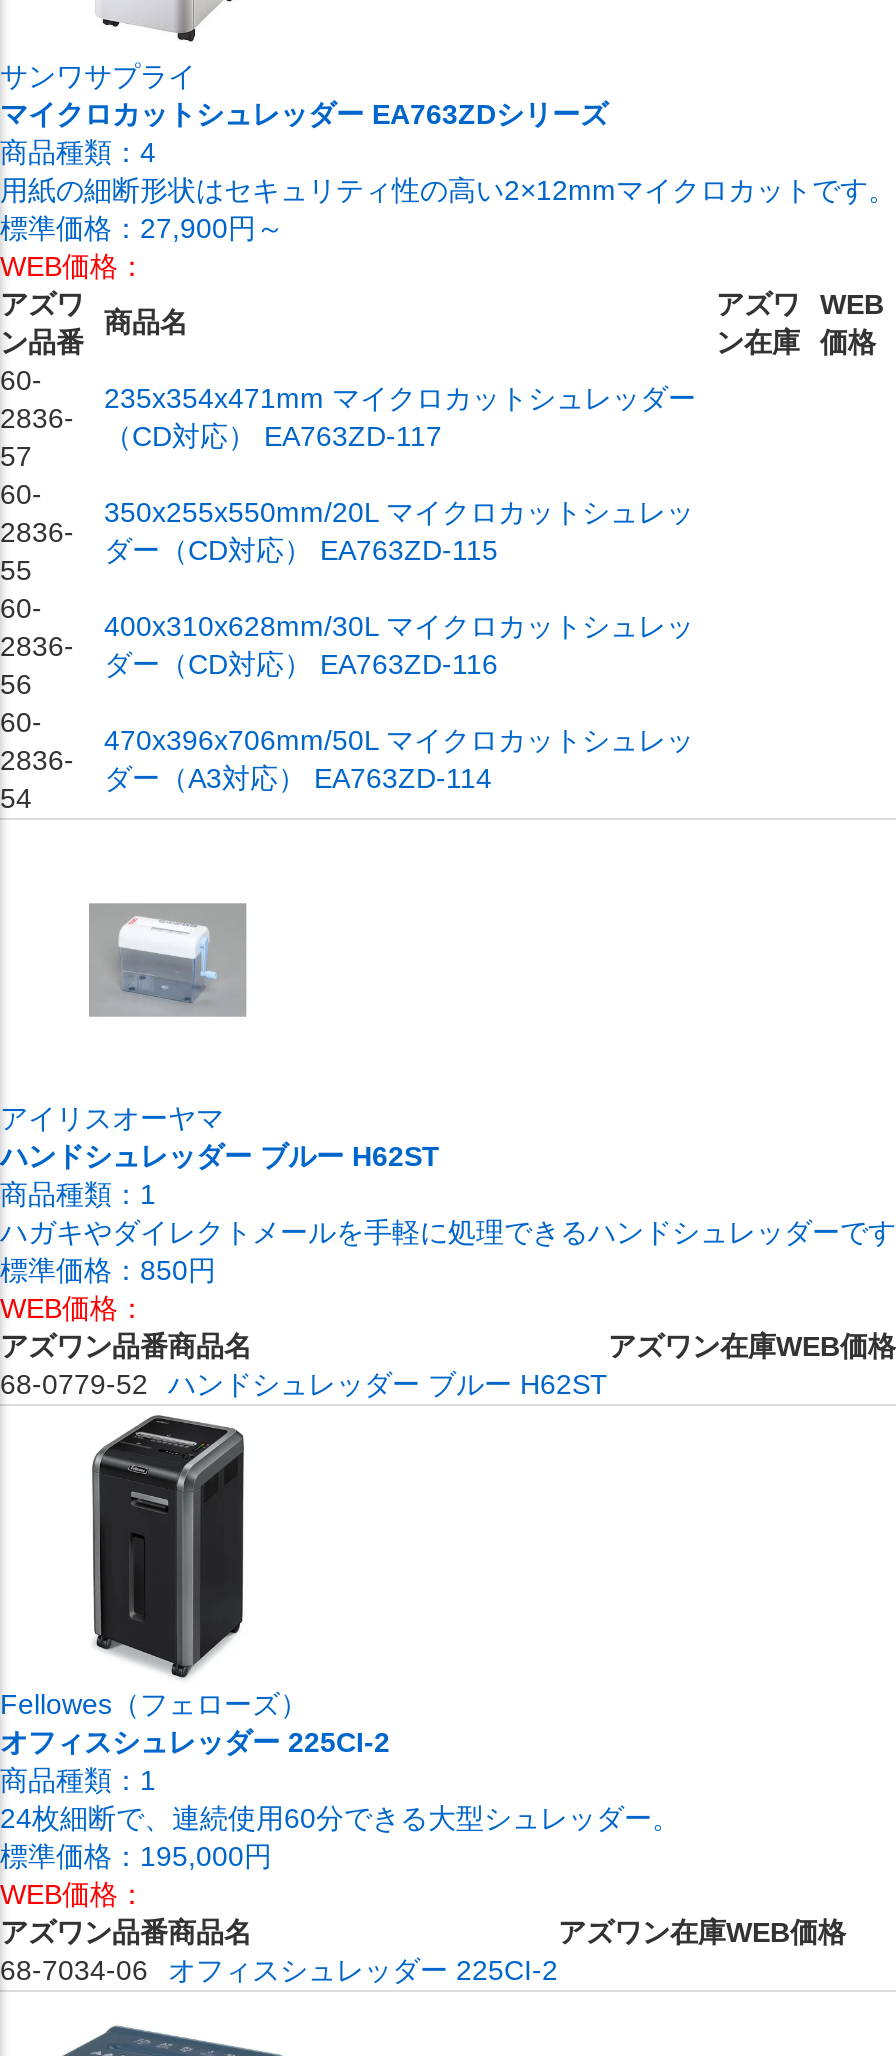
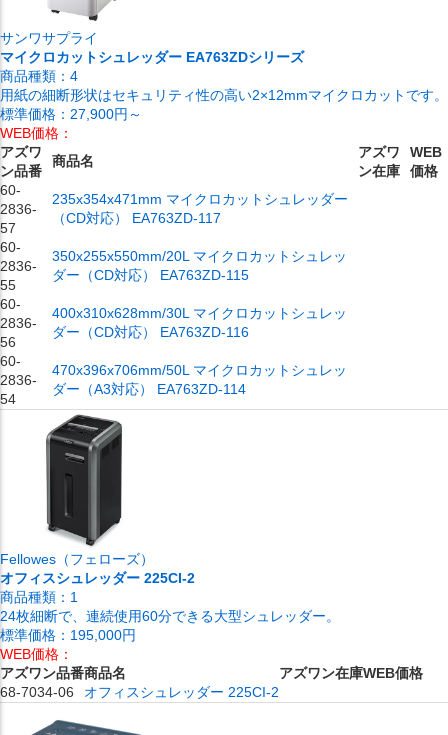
- [image]

- アイリスオーヤマ
- ハンドシュレッダー ブルー H62ST
- 商品種類：1
- ハガキやダイレクトメールを手軽に処理できるハンドシュレッダーです
- 標準価格：850円
- WEB価格：
- アズワン品番商品名
- アズワン在庫WEB価格
- 68-0779-52
- ハンドシュレッダー ブルー H62ST
